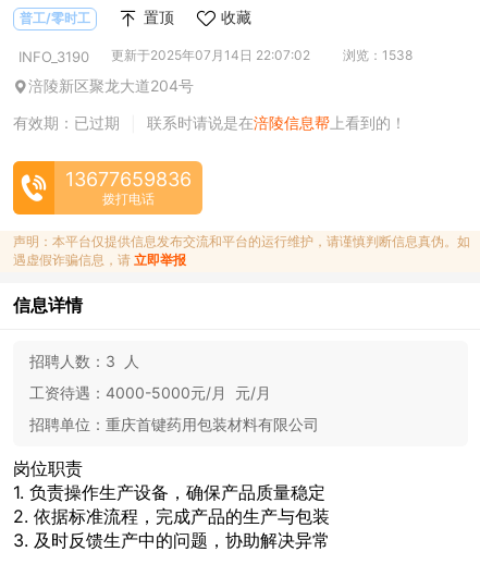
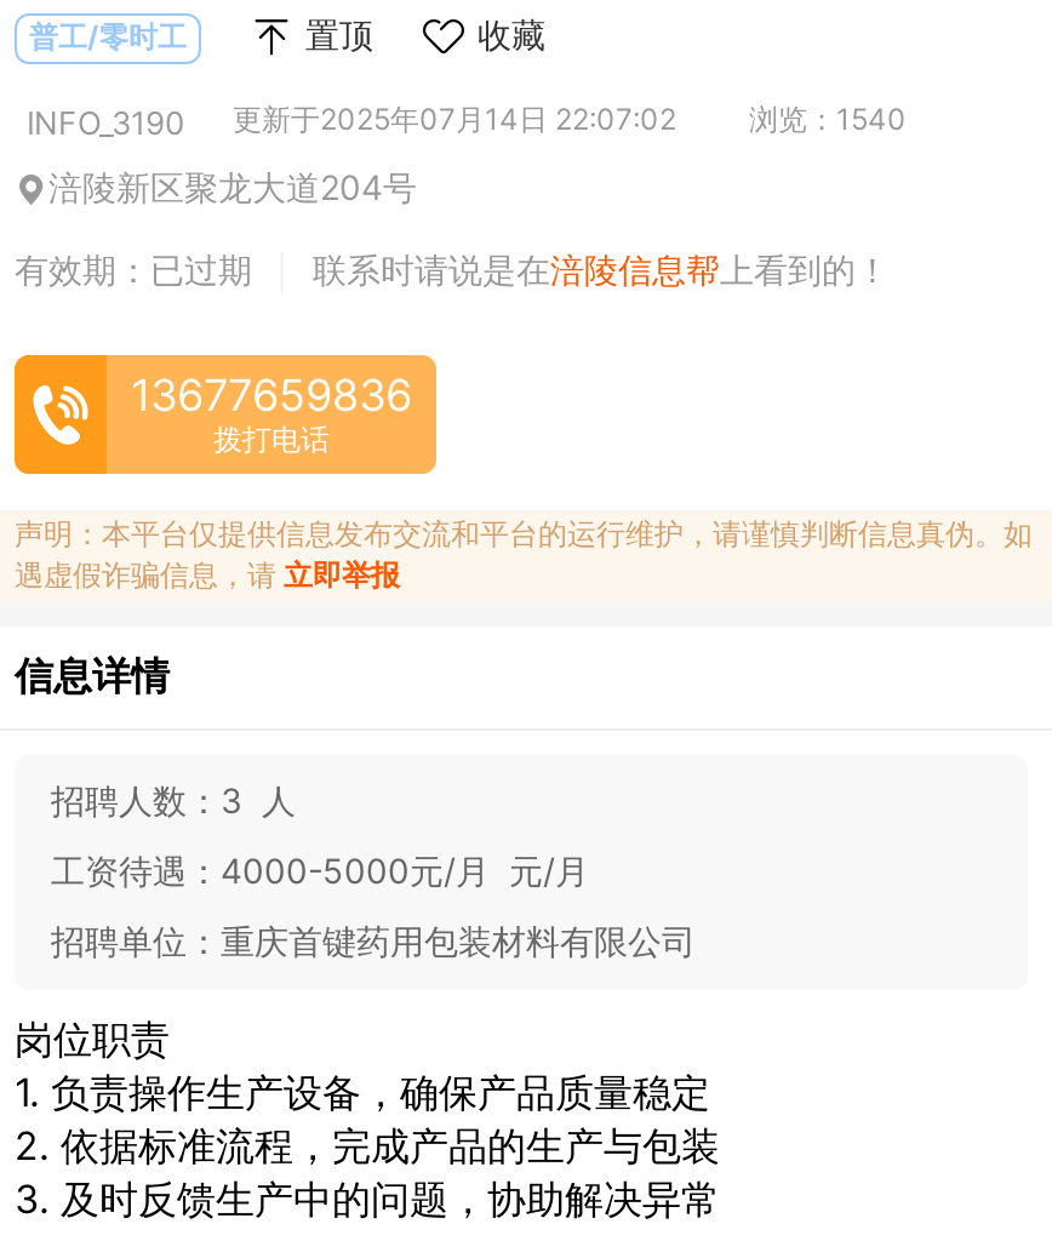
- INFO_3190 更新于2025年07月14日 22:07:02 浏览：1538
+ INFO_3190 更新于2025年07月14日 22:07:02 浏览：1540
